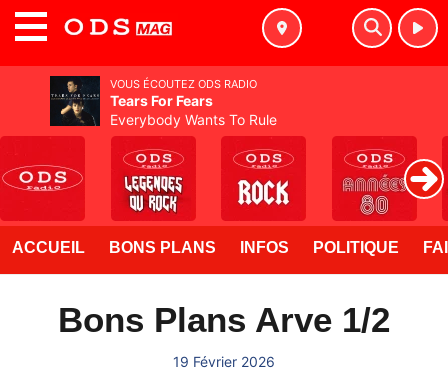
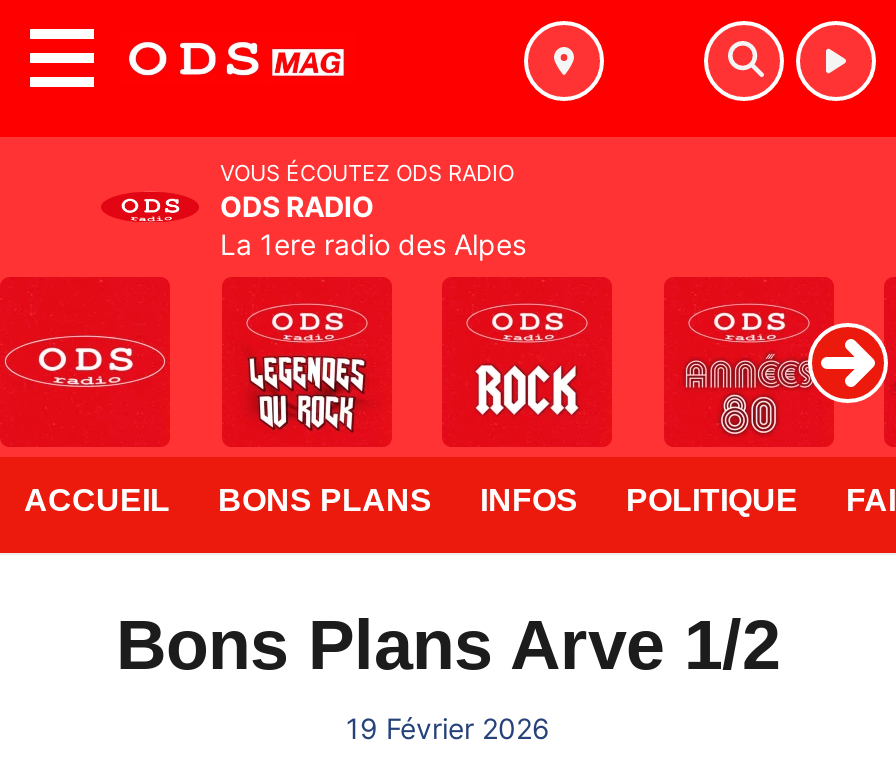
- [image]
- Tears For Fears
- Everybody Wants To Rule
+ [image]
+ ODS RADIO
+ La 1ere radio des Alpes
